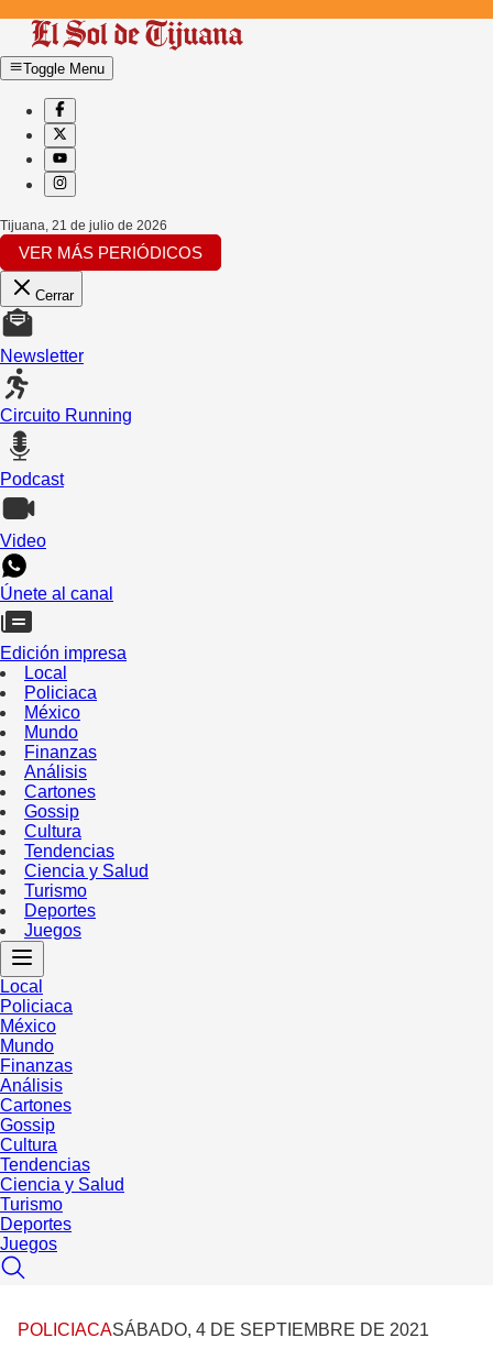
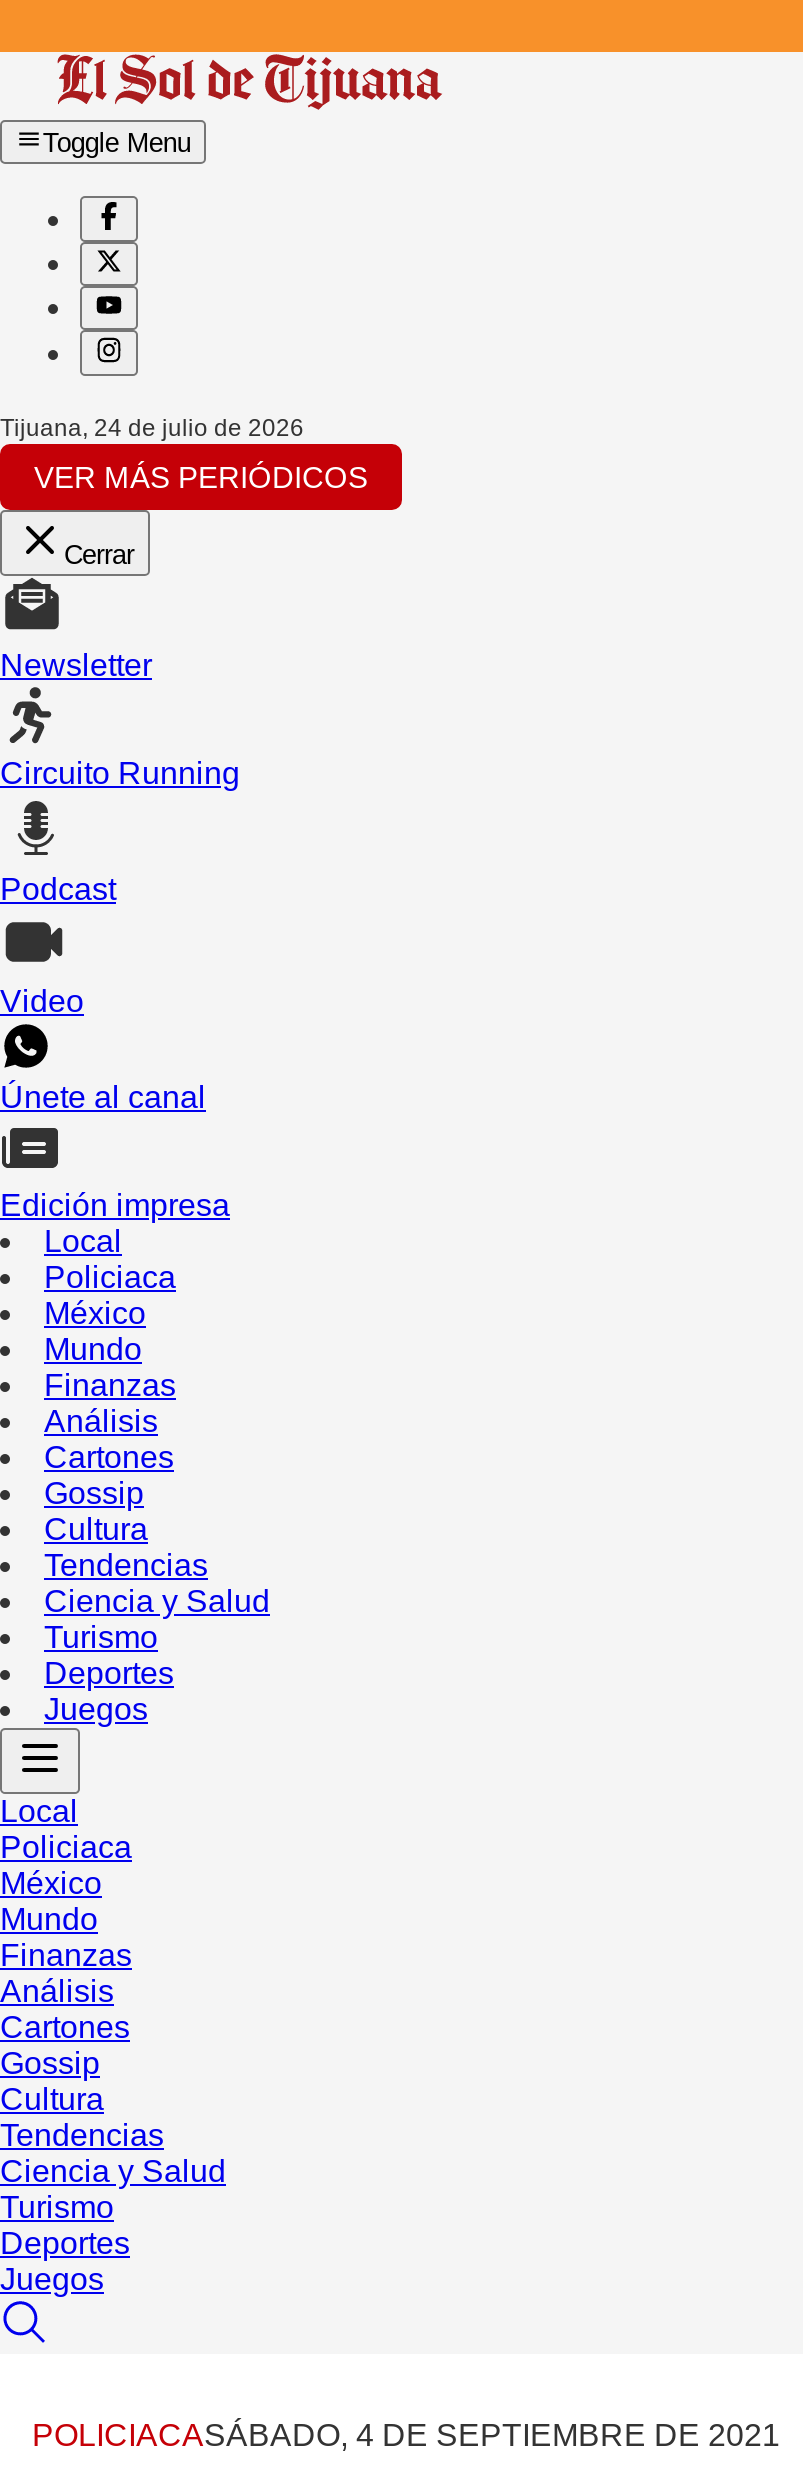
- Tijuana, 21 de julio de 2026
+ Tijuana, 24 de julio de 2026
